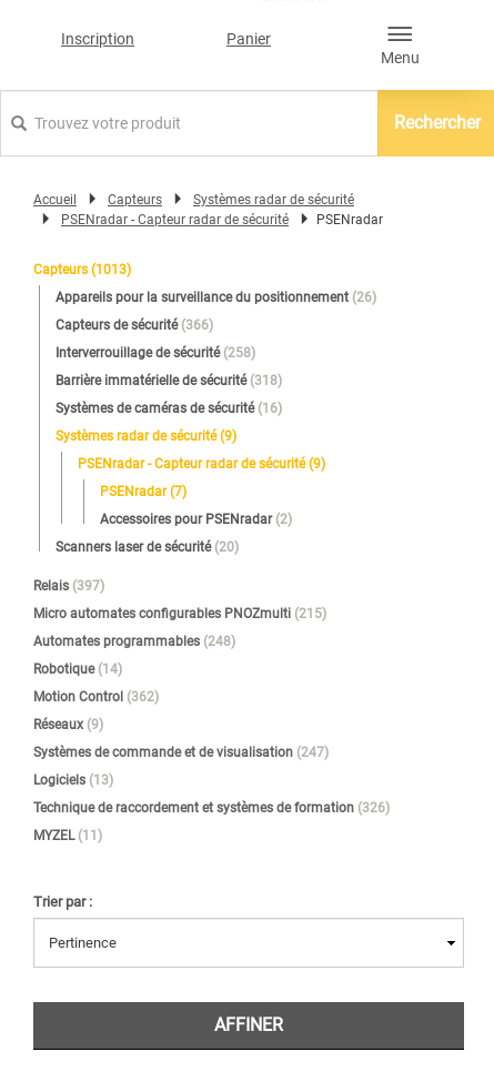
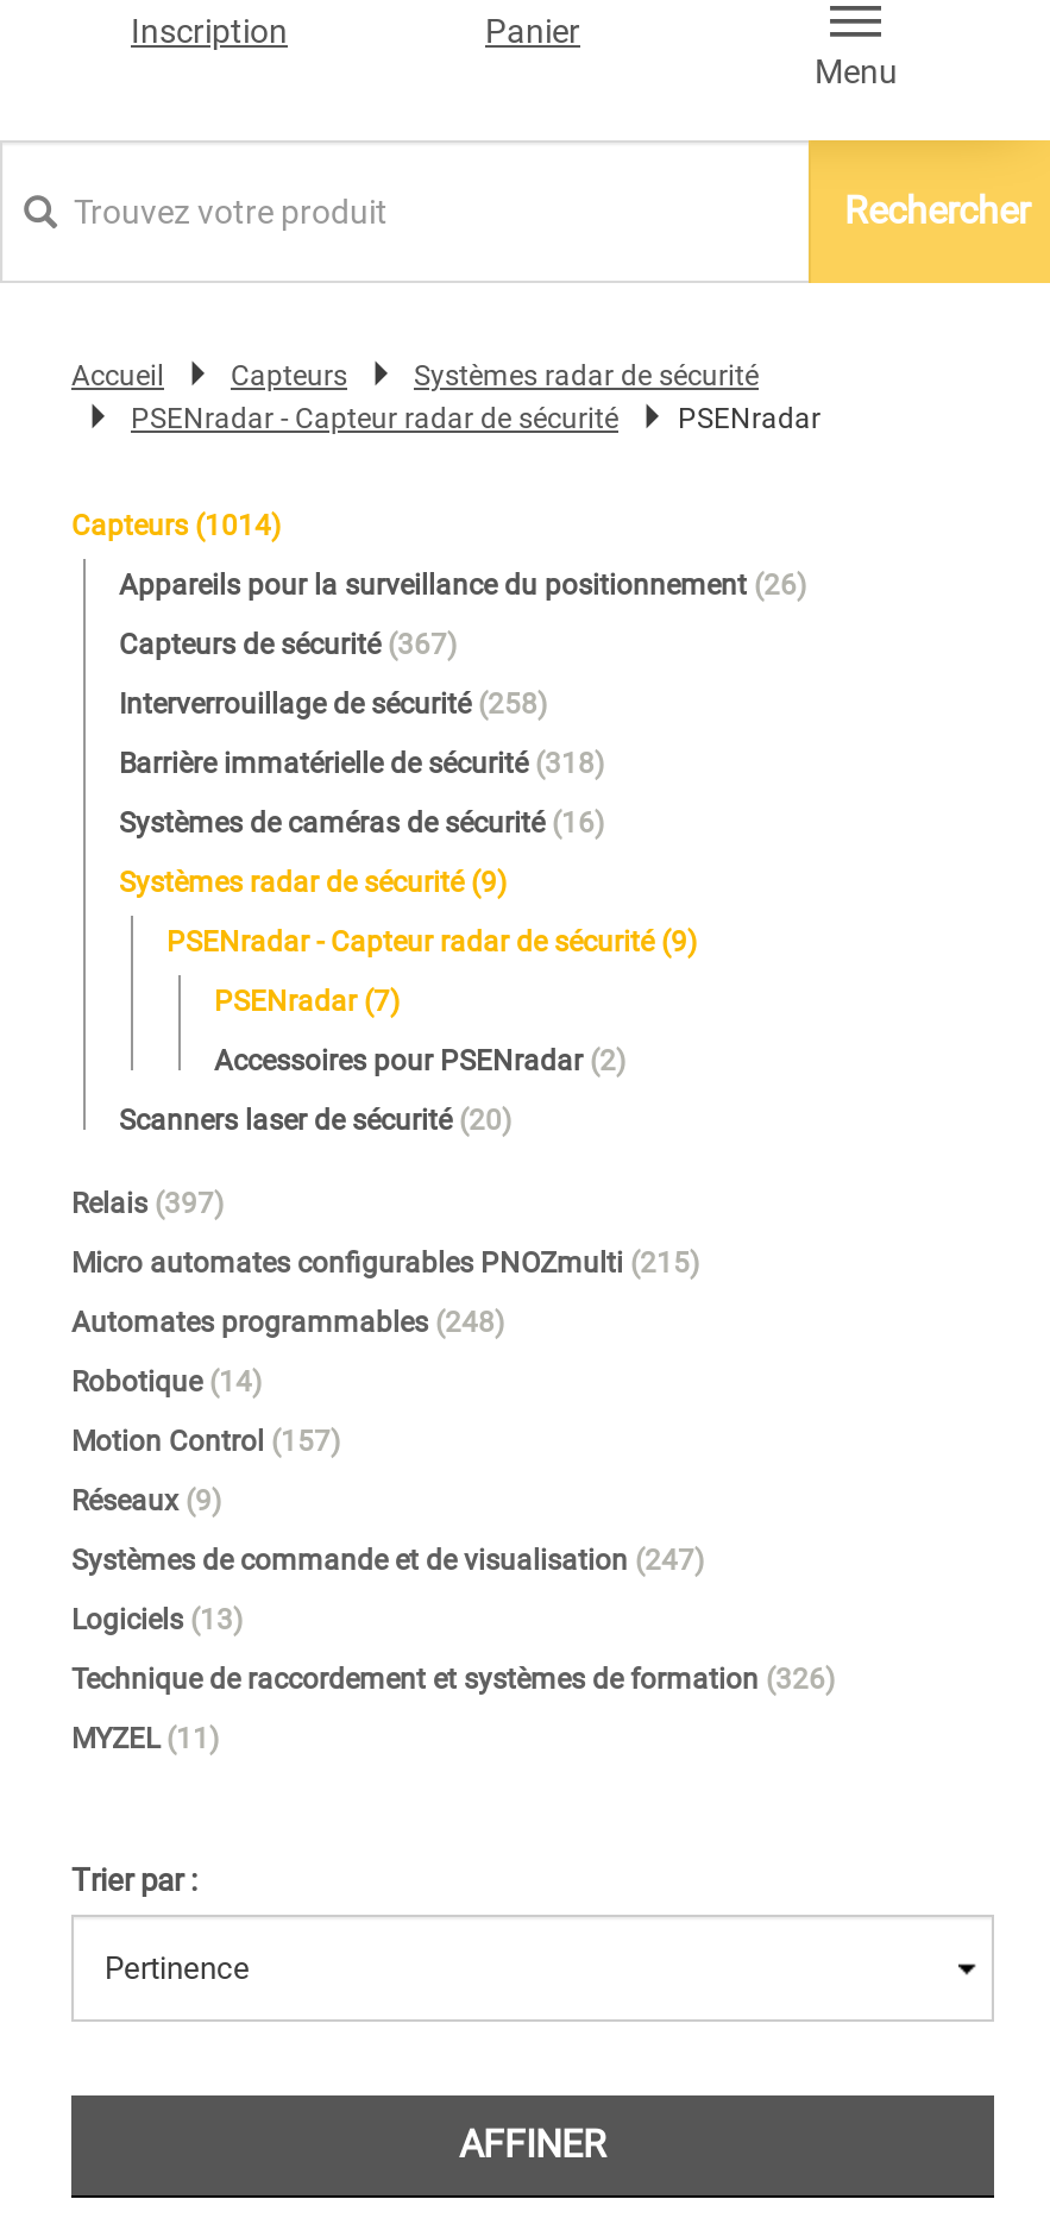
- Capteurs (1013)
+ Capteurs (1014)

- Capteurs de sécurité (366)
+ Capteurs de sécurité (367)

- Motion Control (362)
+ Motion Control (157)
